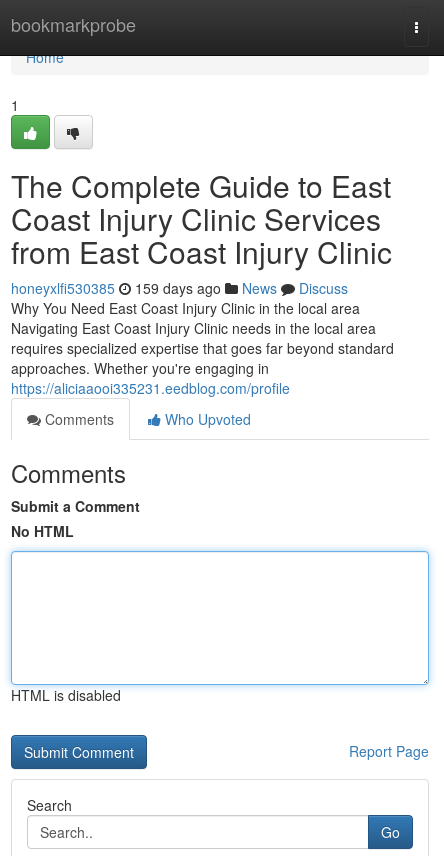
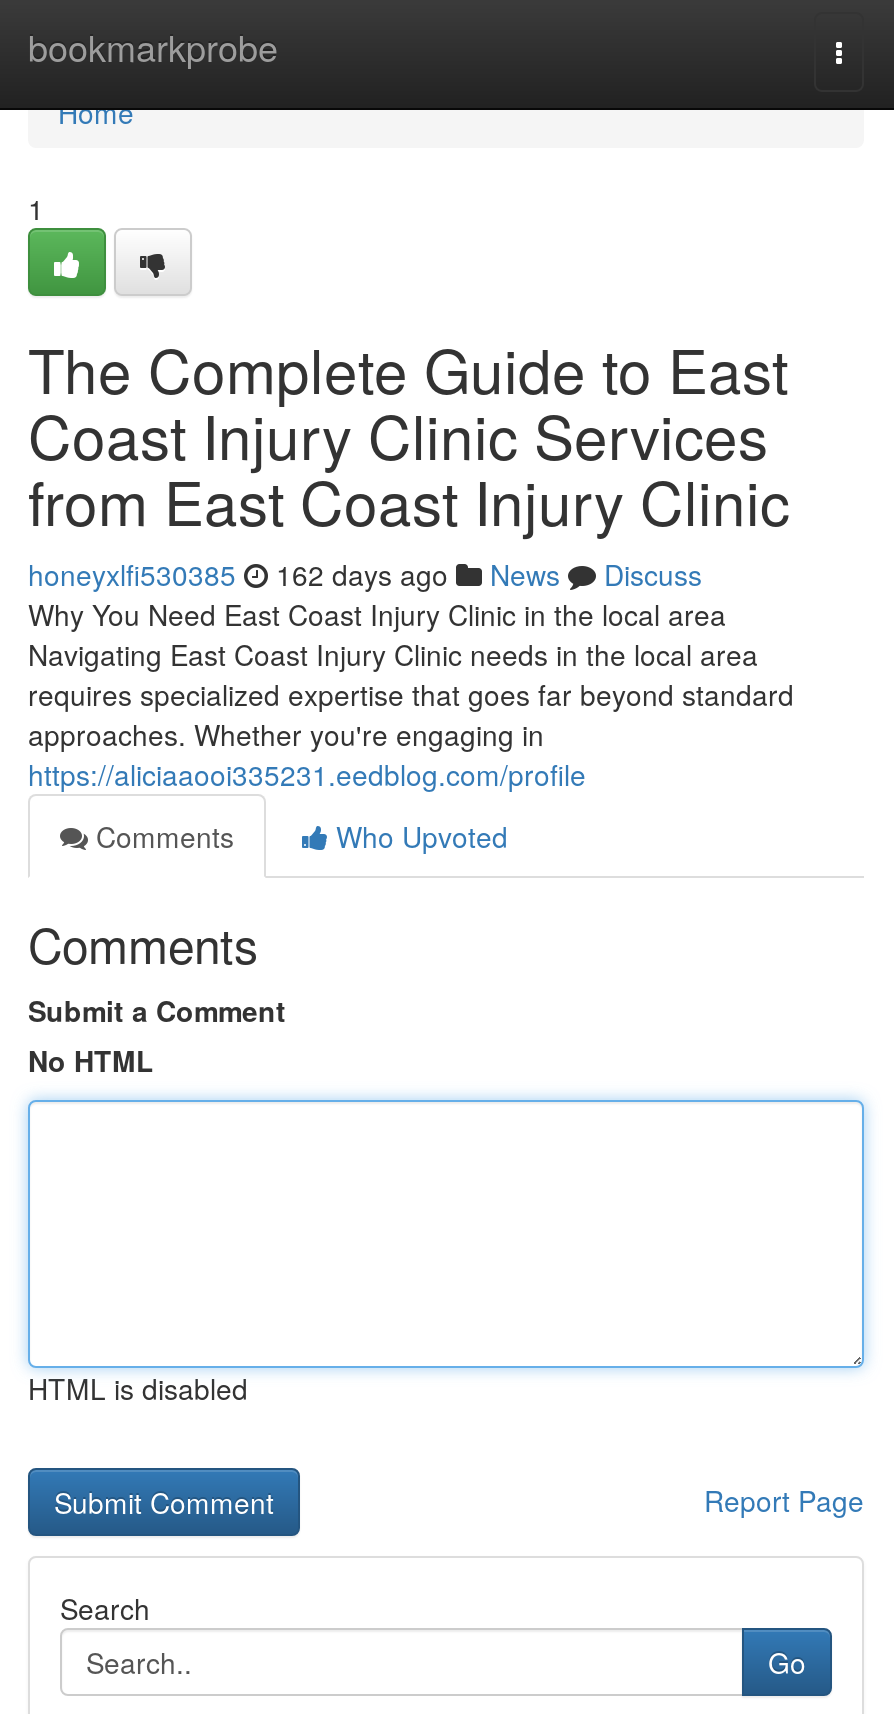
- honeyxlfi530385 159 days ago News Discuss
+ honeyxlfi530385 162 days ago News Discuss
